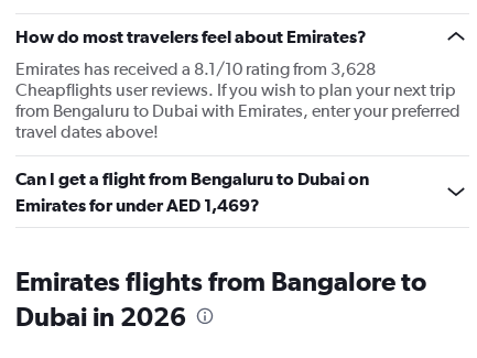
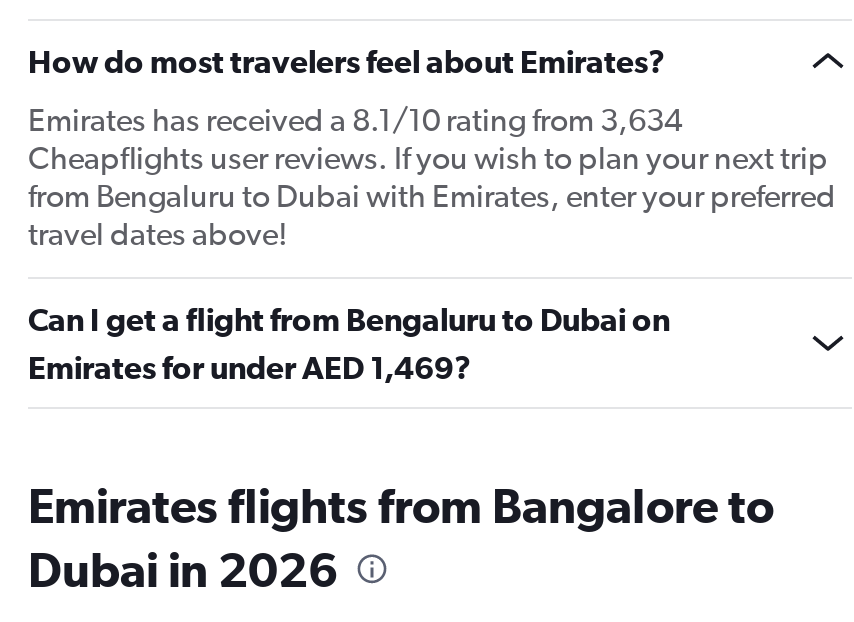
- Emirates has received a 8.1/10 rating from 3,628
+ Emirates has received a 8.1/10 rating from 3,634
